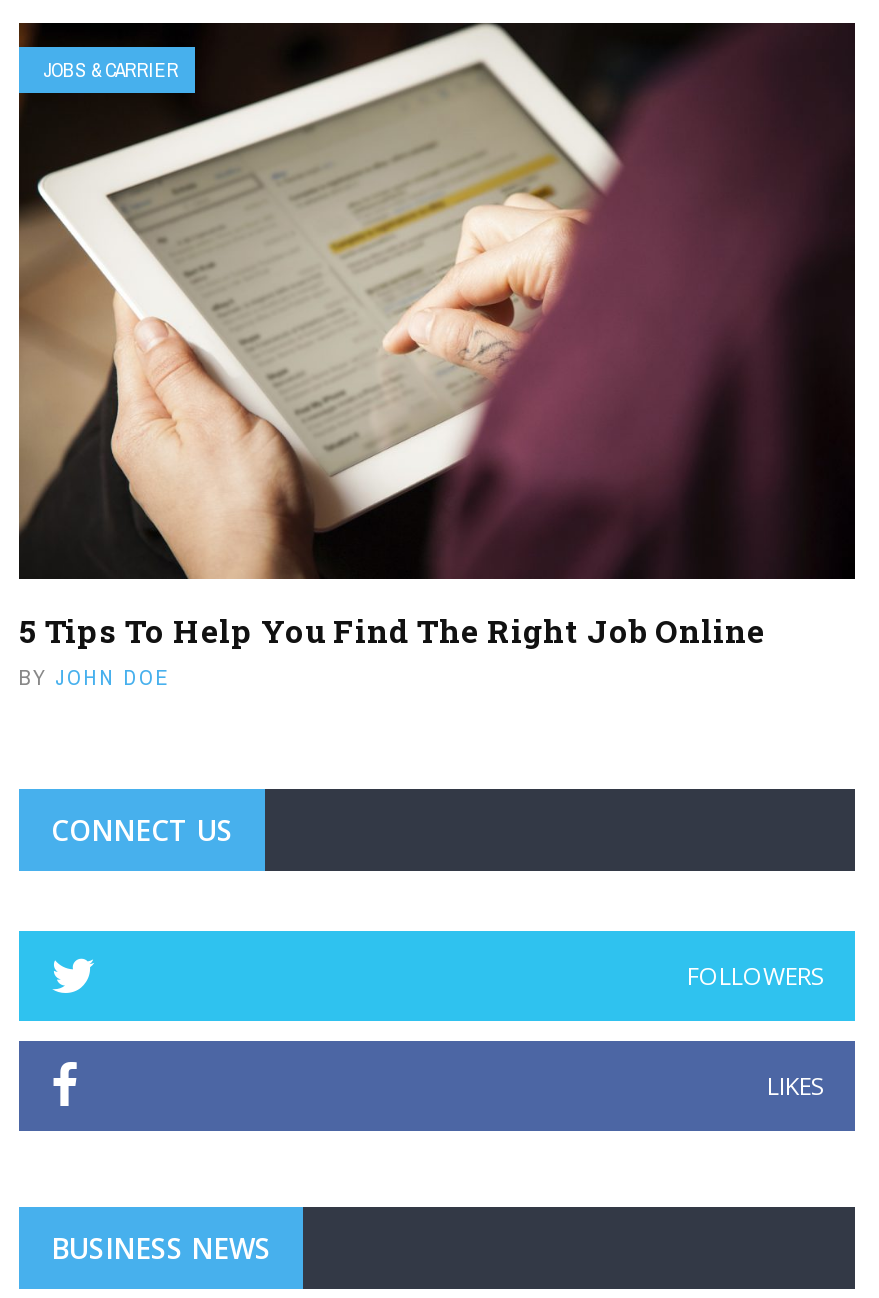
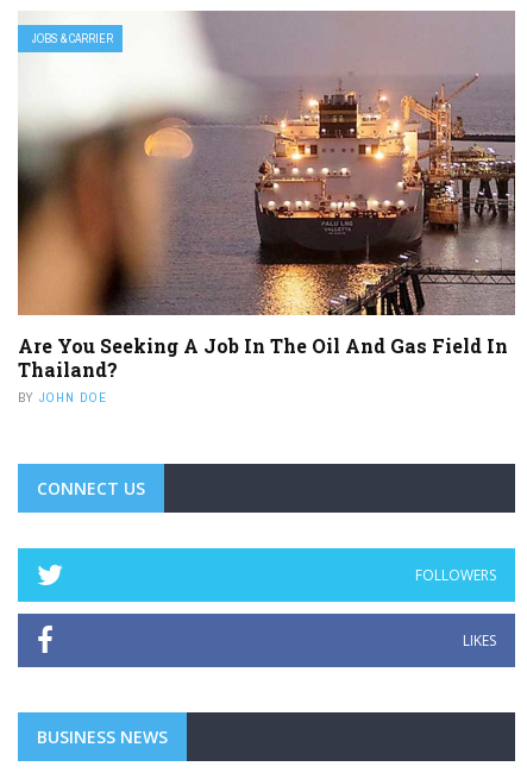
- [image]
- 5 Tips To Help You Find The Right Job Online
+ [image]
+ Are You Seeking A Job In The Oil And Gas Field In
+ Thailand?
